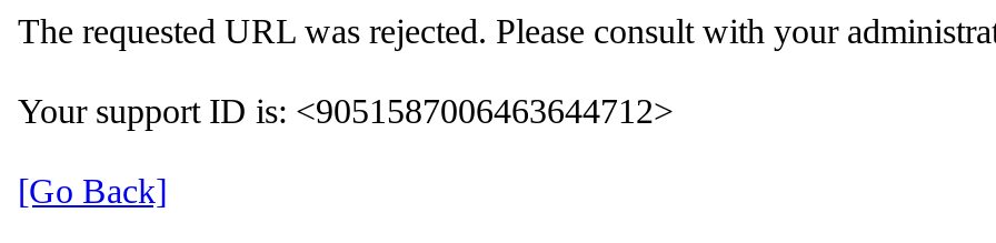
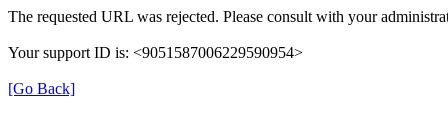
- Your support ID is: <9051587006463644712>
+ Your support ID is: <9051587006229590954>
